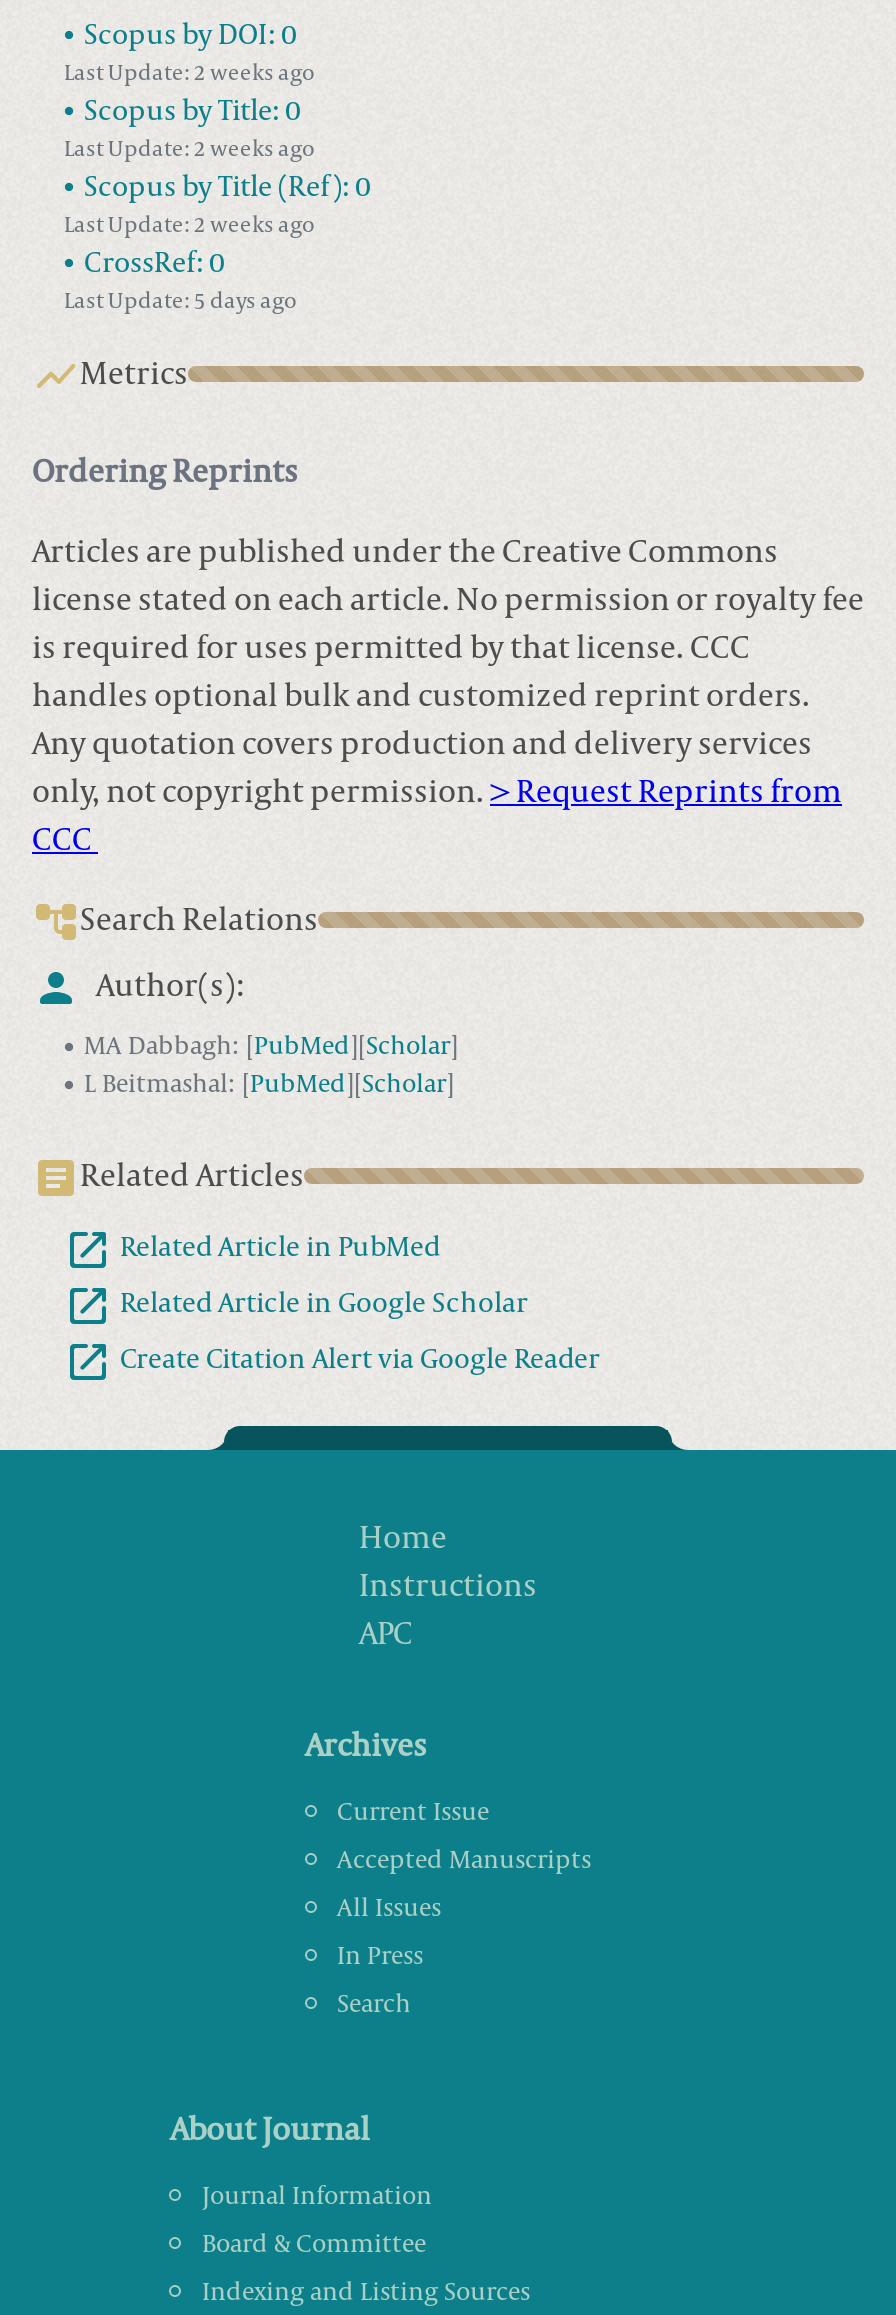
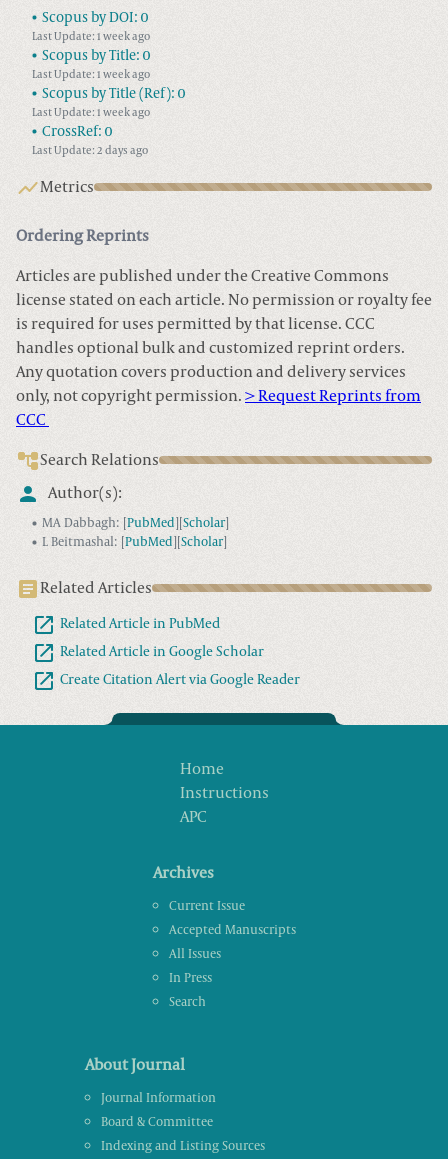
- Last Update: 2 weeks ago
+ Last Update: 1 week ago

- Last Update: 2 weeks ago
+ Last Update: 1 week ago

- Last Update: 2 weeks ago
+ Last Update: 1 week ago

- Last Update: 5 days ago
+ Last Update: 2 days ago
